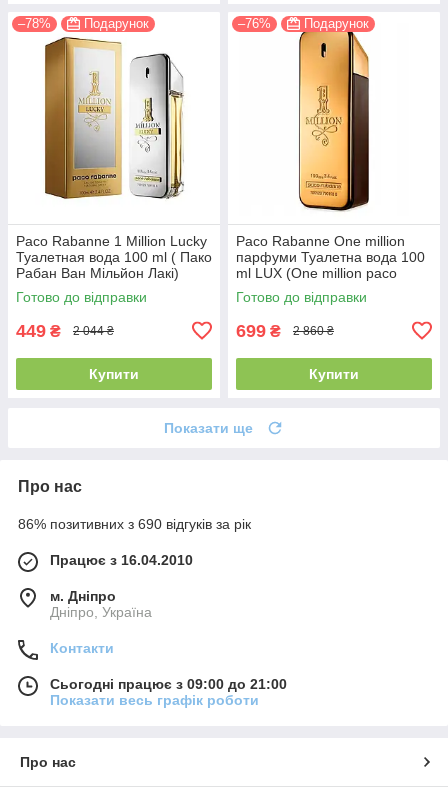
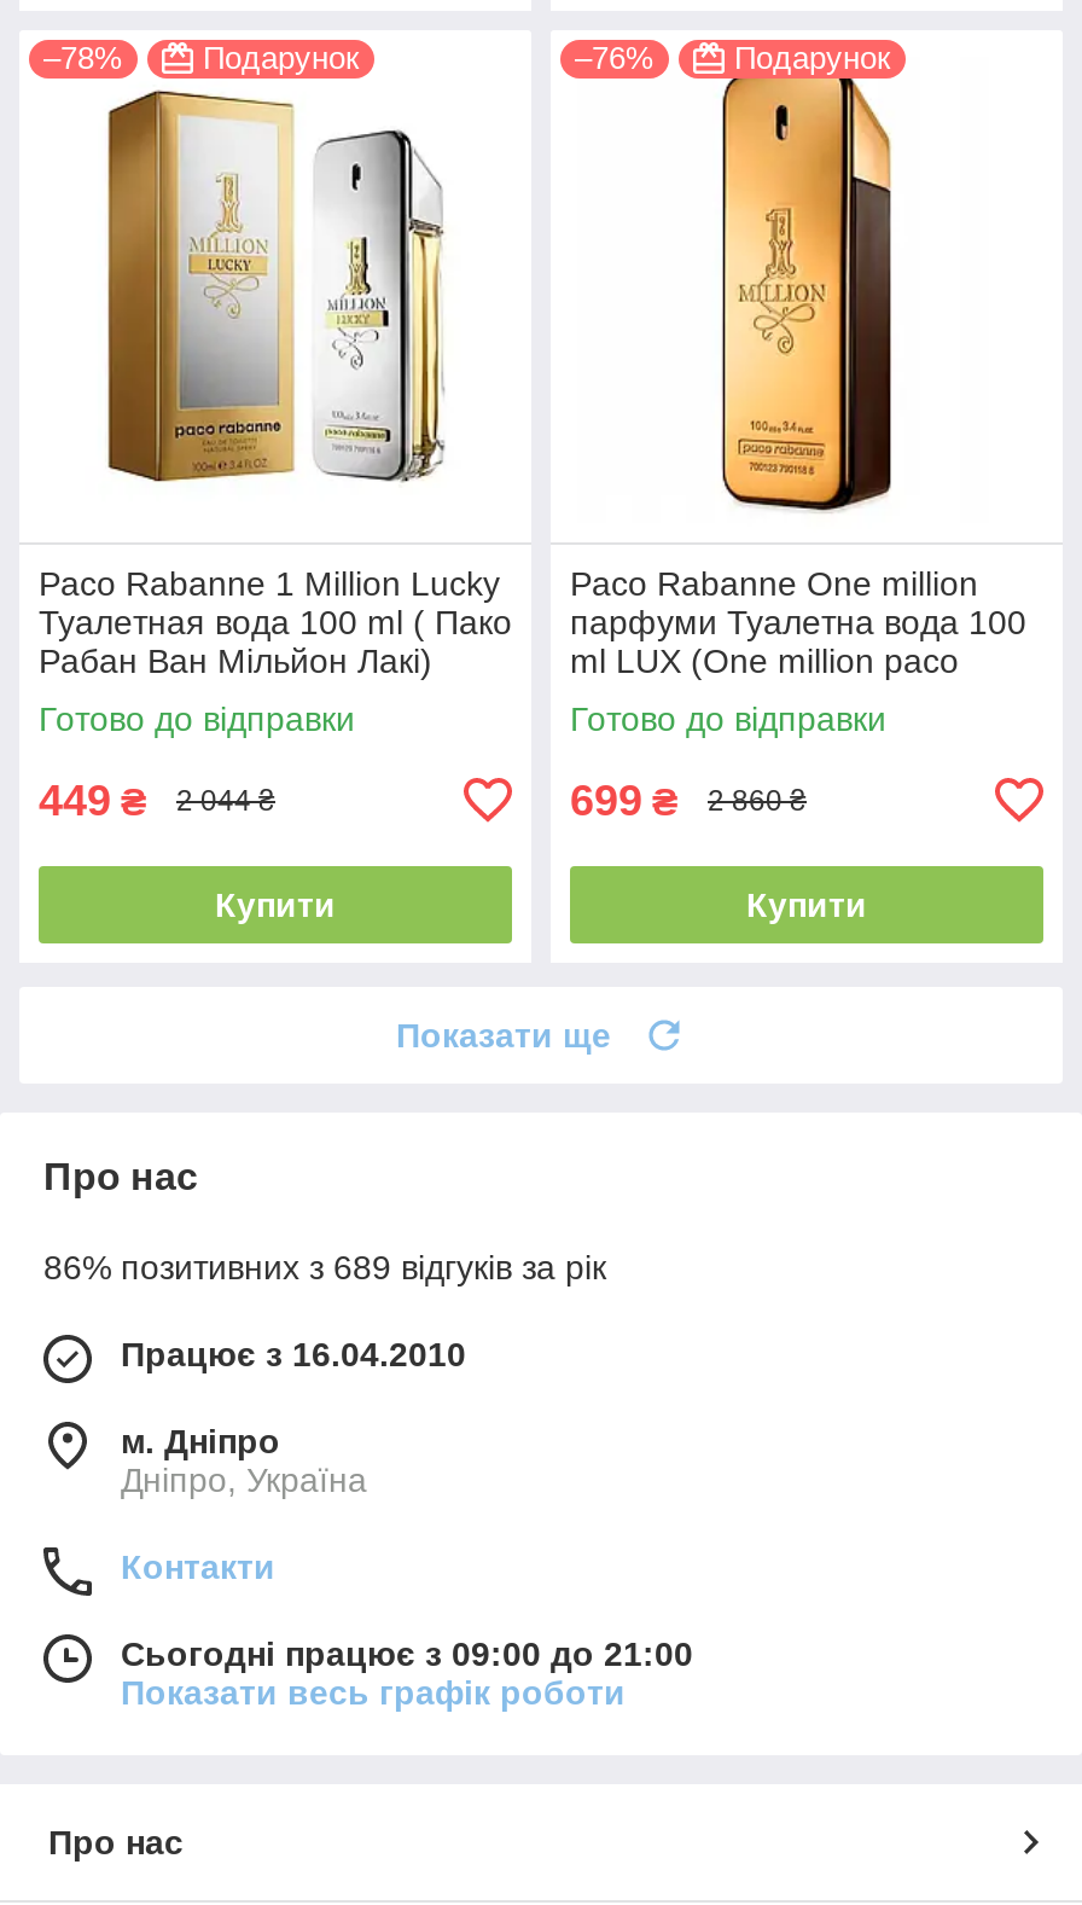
- 86% позитивних з 690 відгуків за рік
+ 86% позитивних з 689 відгуків за рік
